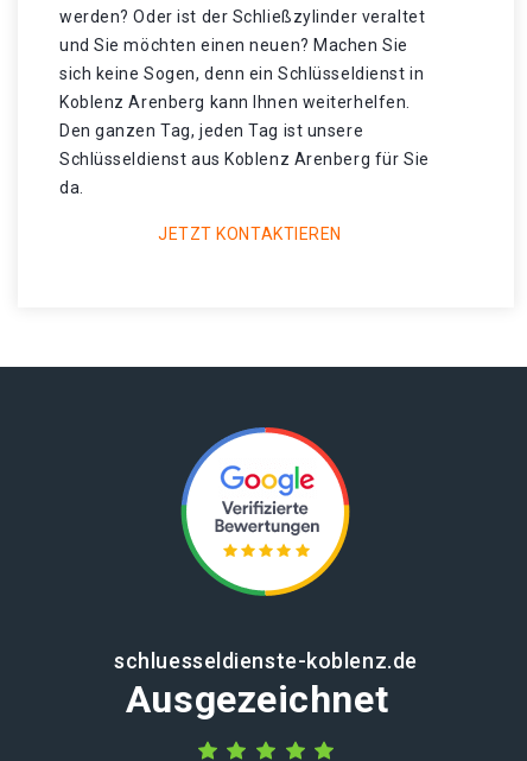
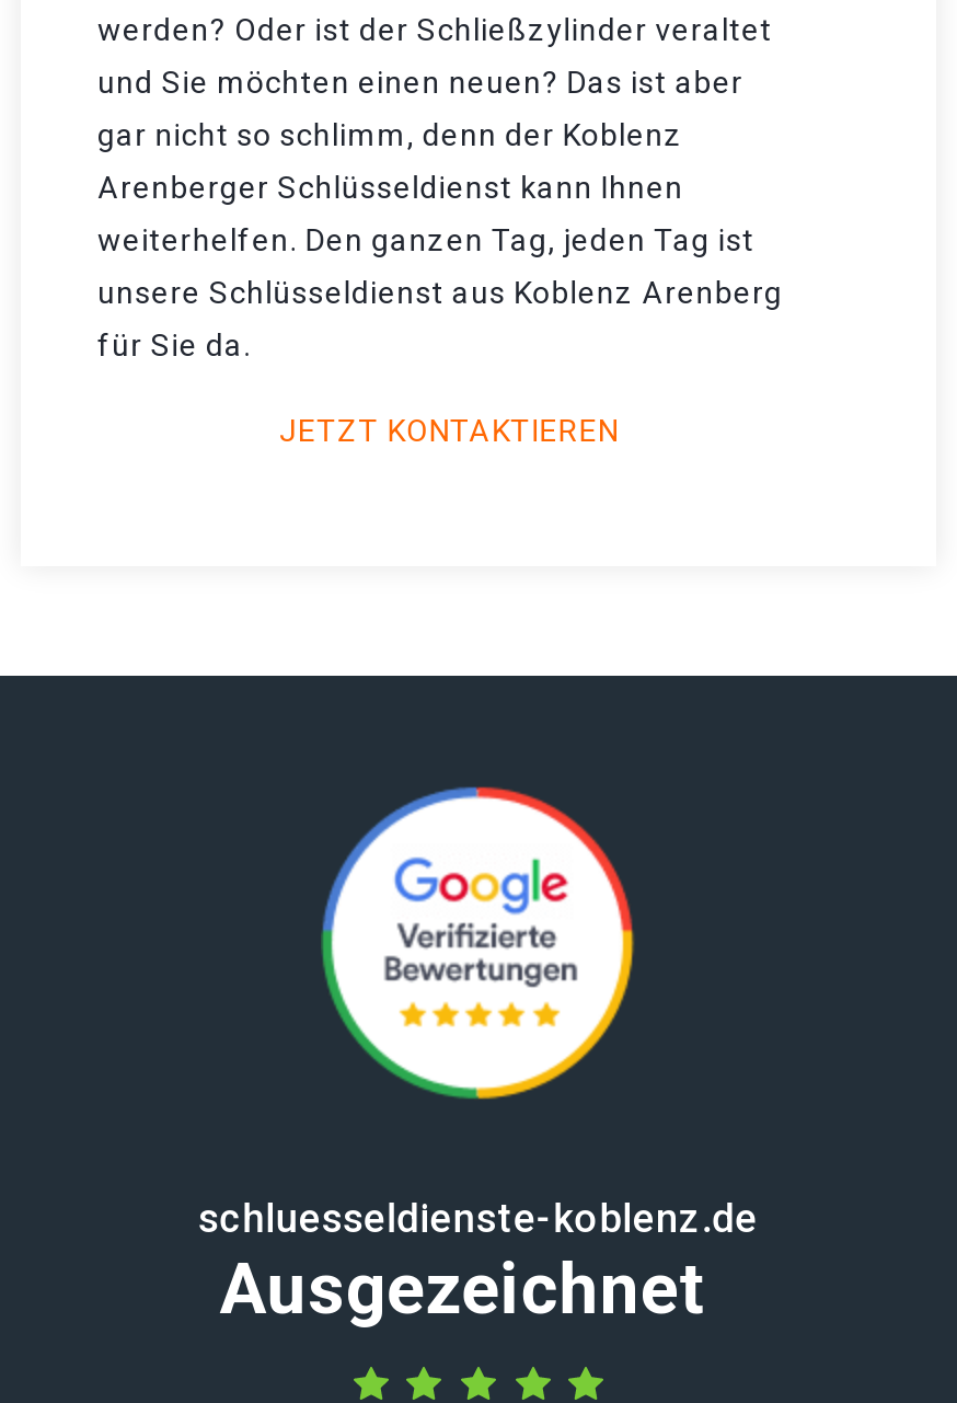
- und Sie möchten einen neuen? Machen Sie
+ und Sie möchten einen neuen? Das ist aber

- sich keine Sogen, denn ein Schlüsseldienst in
+ gar nicht so schlimm, denn der Koblenz

- Koblenz Arenberg kann Ihnen weiterhelfen.
+ Arenberger Schlüsseldienst kann Ihnen

- Den ganzen Tag, jeden Tag ist unsere
+ weiterhelfen. Den ganzen Tag, jeden Tag ist

- Schlüsseldienst aus Koblenz Arenberg für Sie
+ unsere Schlüsseldienst aus Koblenz Arenberg

- da.
+ für Sie da.
